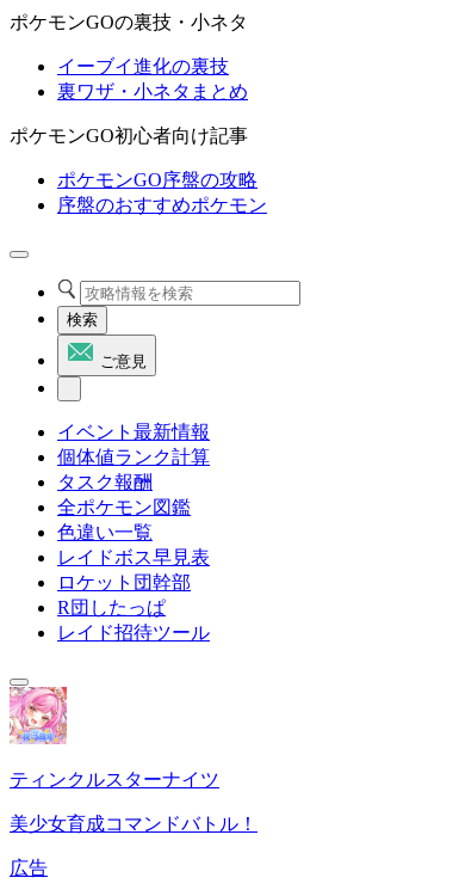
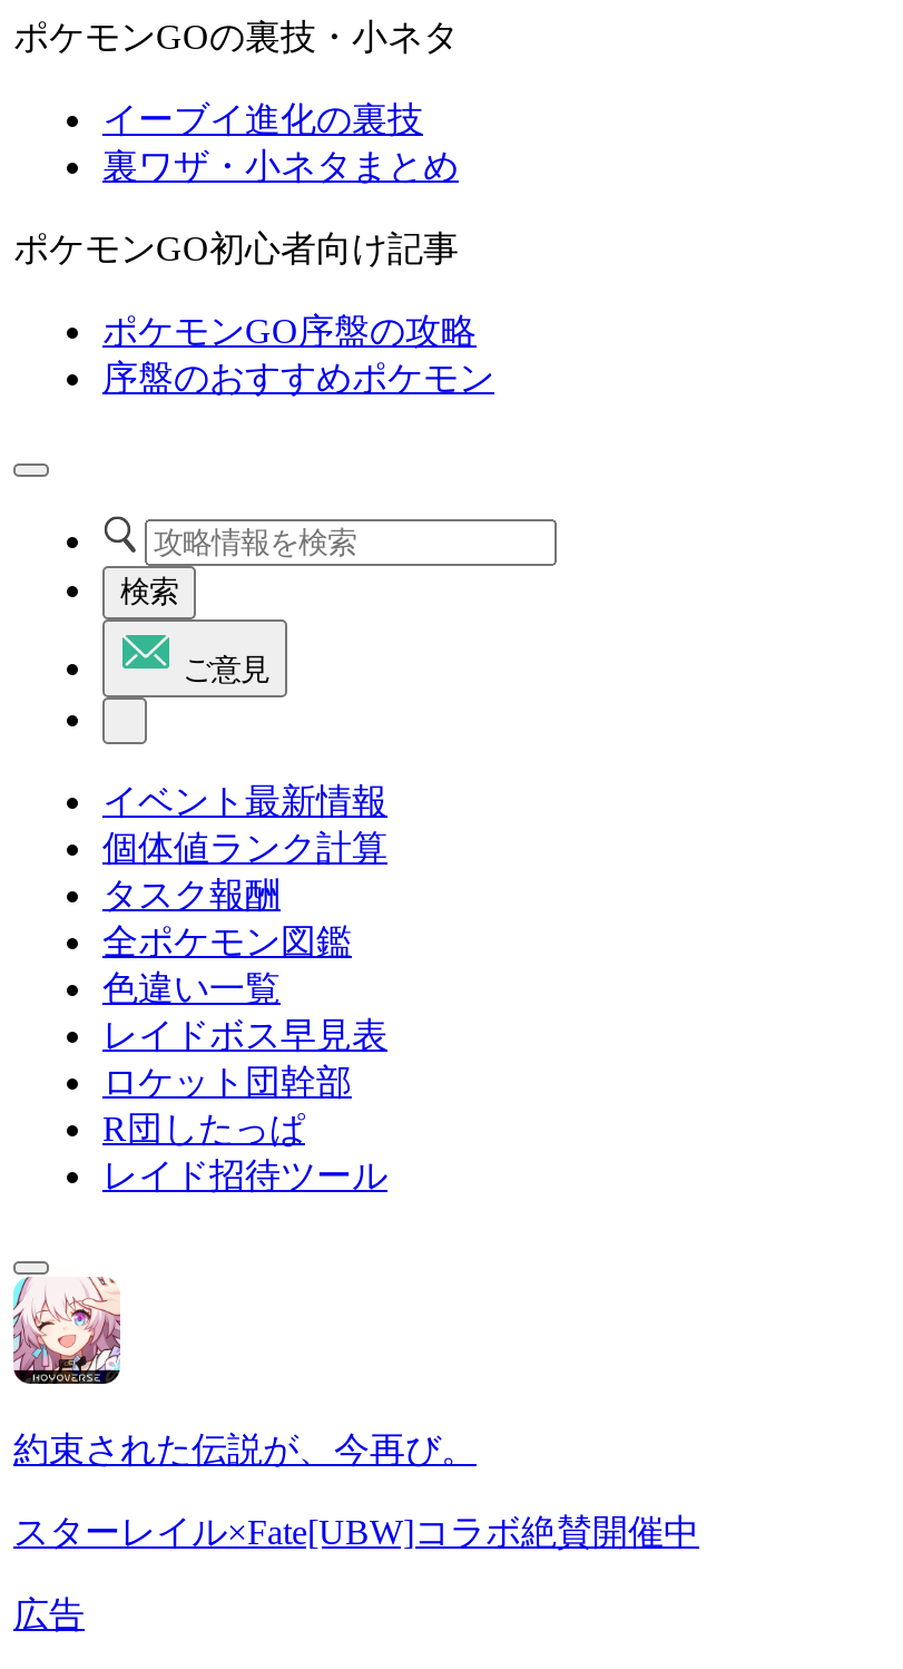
- [image]
- ティンクルスターナイツ
+ [image]
+ 約束された伝説が、今再び。

- 美少女育成コマンドバトル！
+ スターレイル×Fate[UBW]コラボ絶賛開催中
